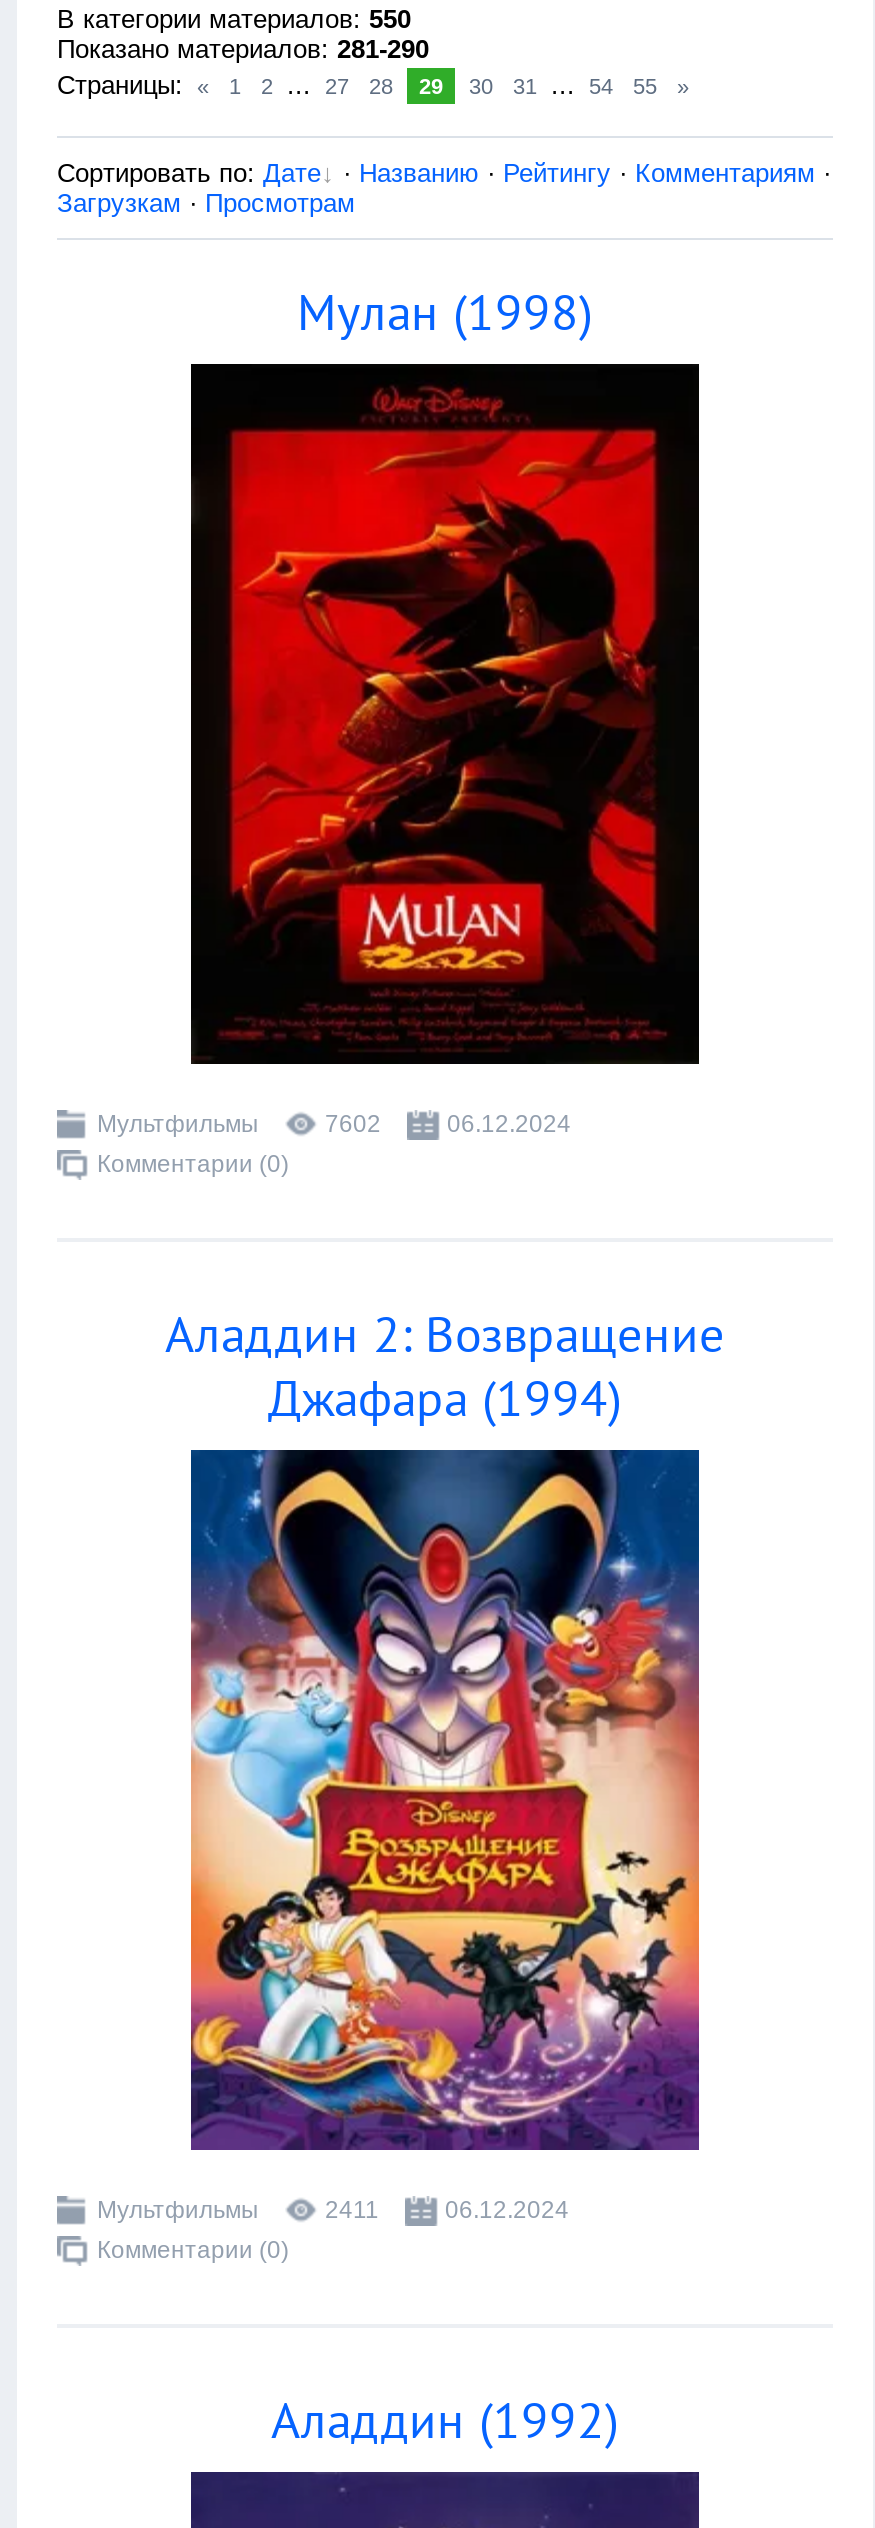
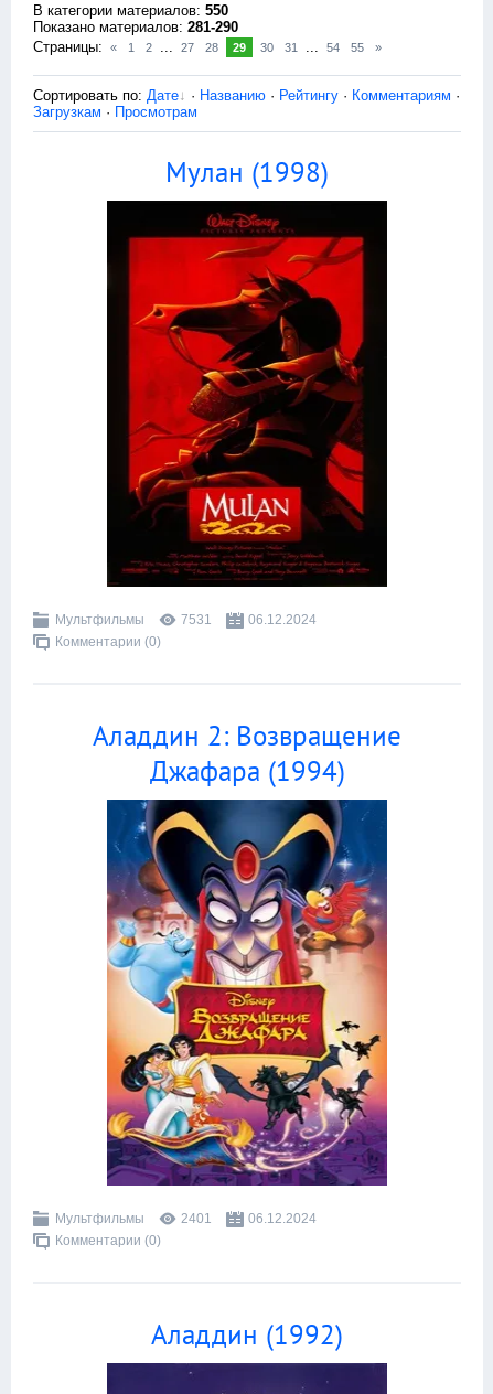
- 7602
+ 7531

- 2411
+ 2401
